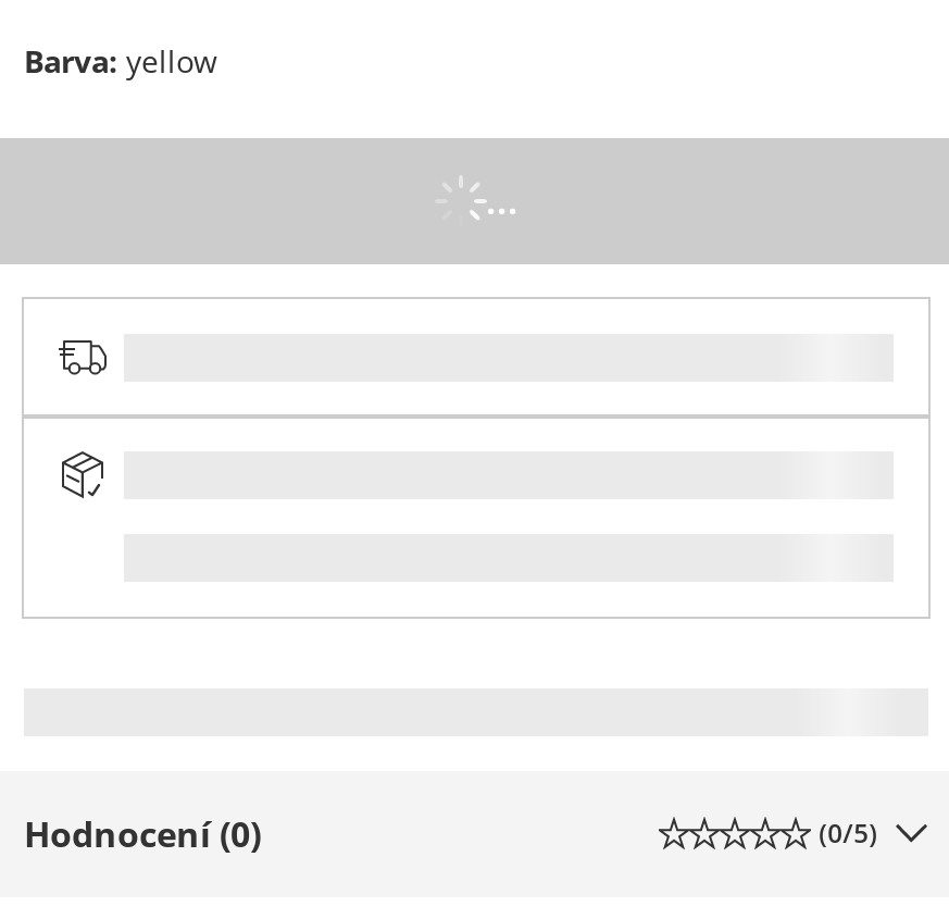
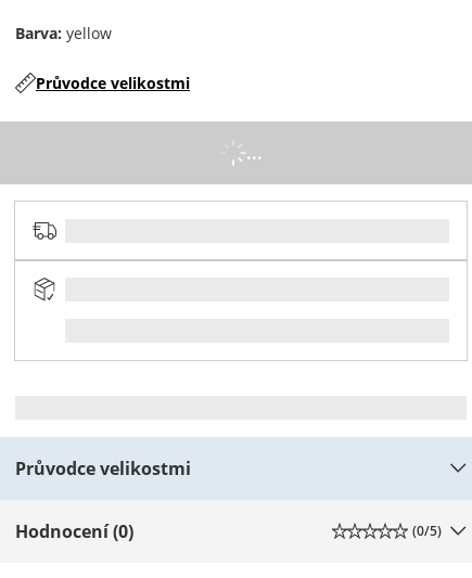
+ Průvodce velikostmi

+ Průvodce velikostmi
